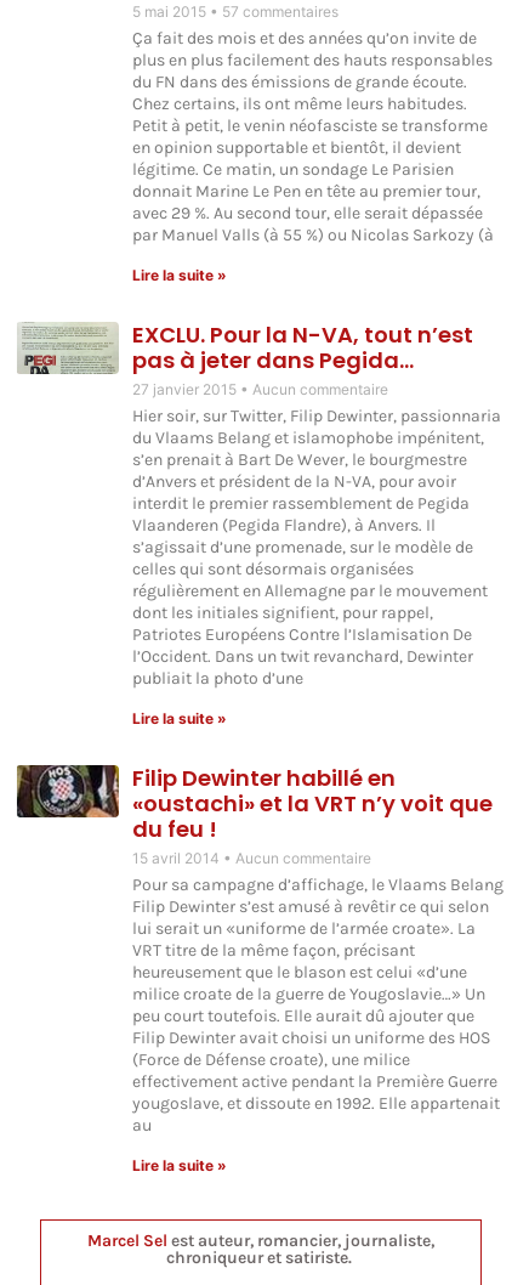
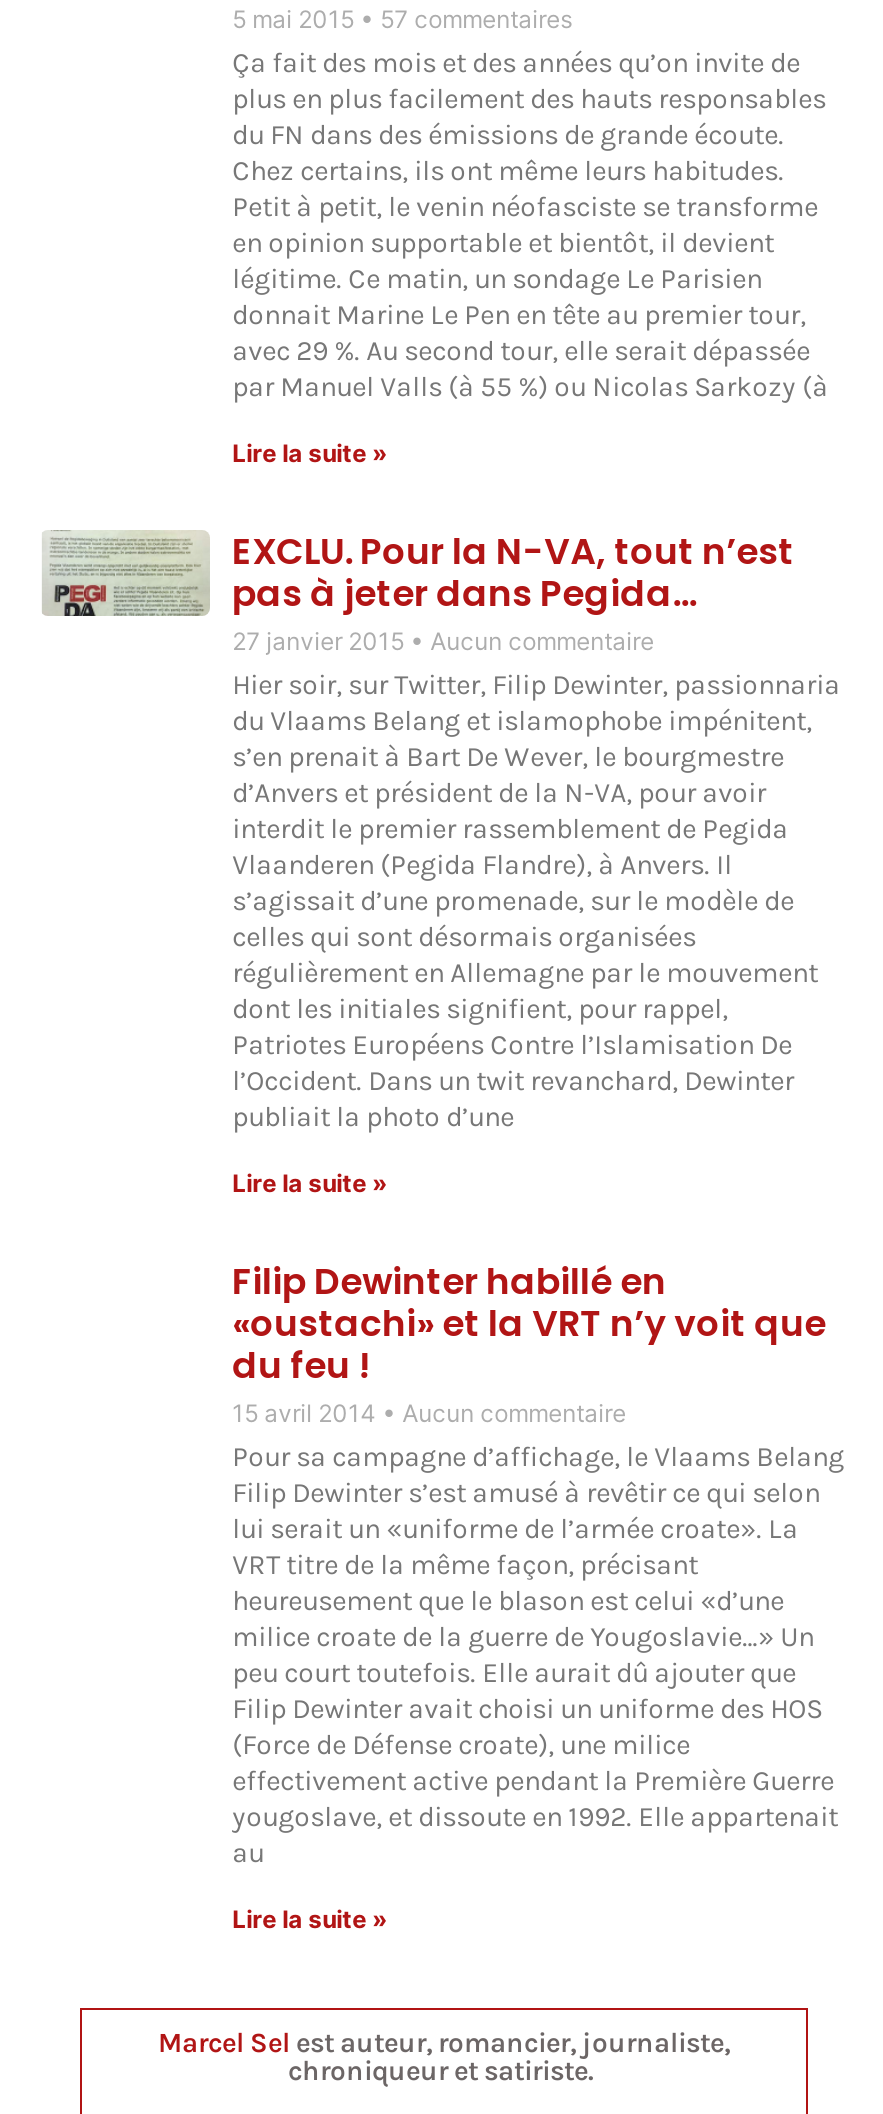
- [image]
